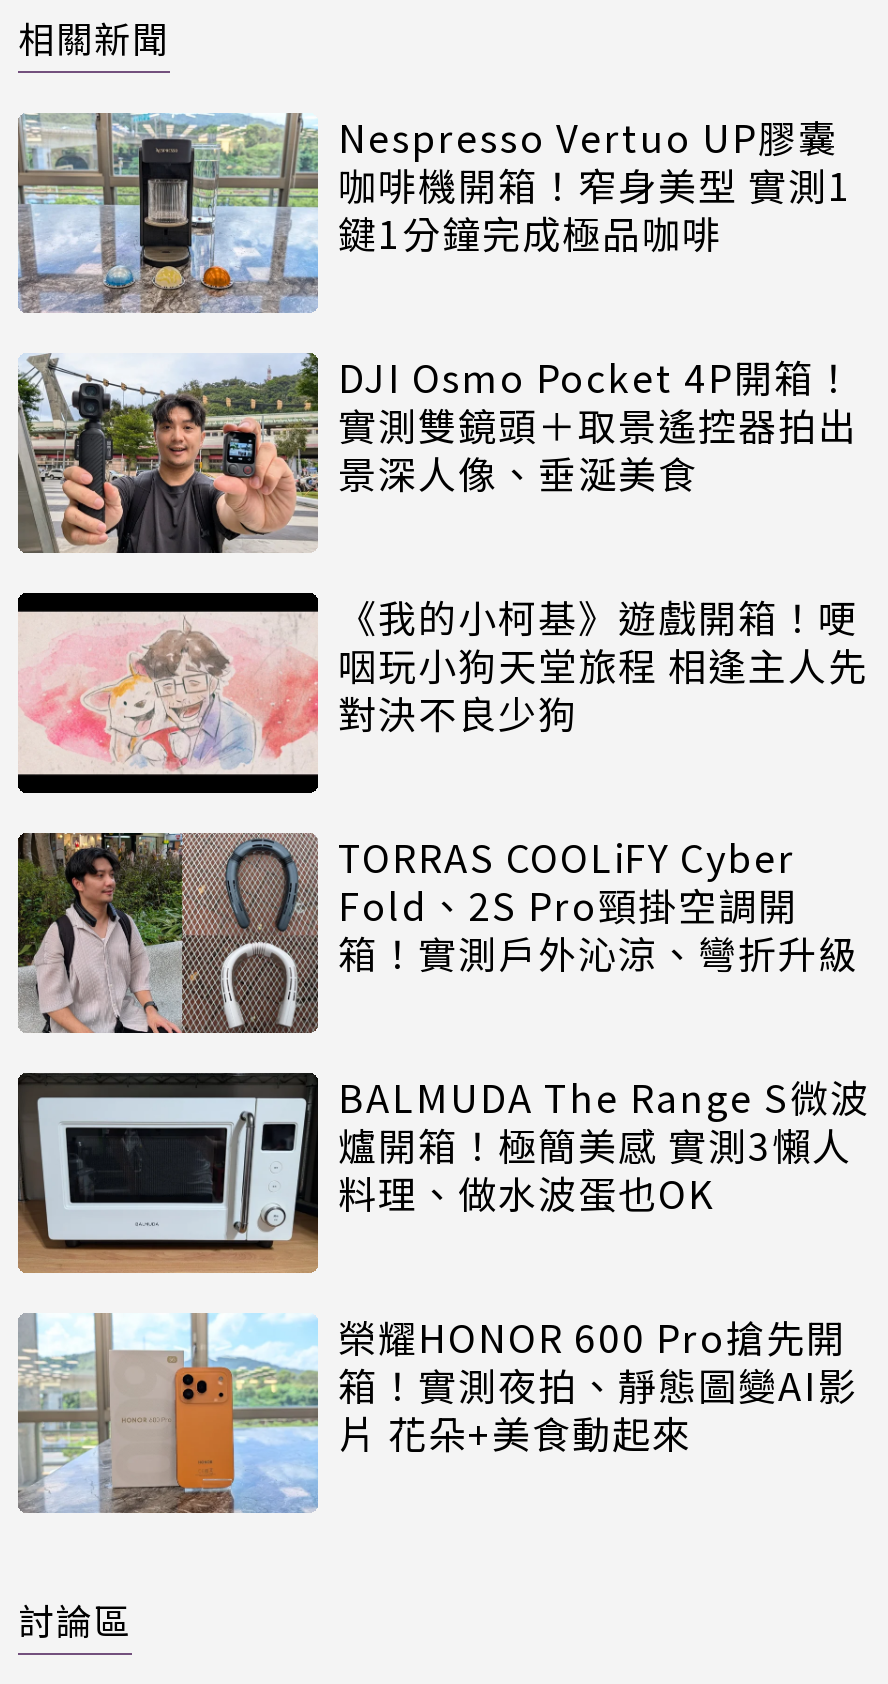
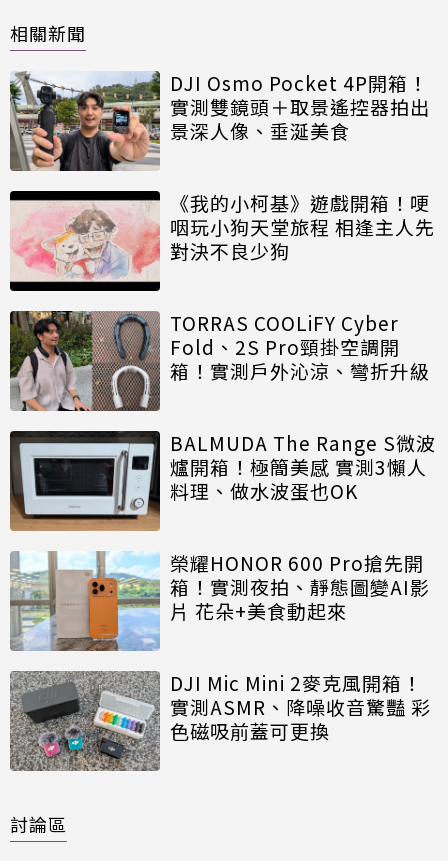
- [image]
- Nespresso Vertuo UP膠囊
- 咖啡機開箱！窄身美型 實測1
- 鍵1分鐘完成極品咖啡

moved up: [image] | DJI Osmo Pocket 4P開箱！ | 實測雙鏡頭＋取景遙控器拍出 | ... | 箱！實測夜拍、靜態圖變AI影 | 片 花朵+美食動起來

+ [image]
+ DJI Mic Mini 2麥克風開箱！
+ 實測ASMR、降噪收音驚豔 彩
+ 色磁吸前蓋可更換
